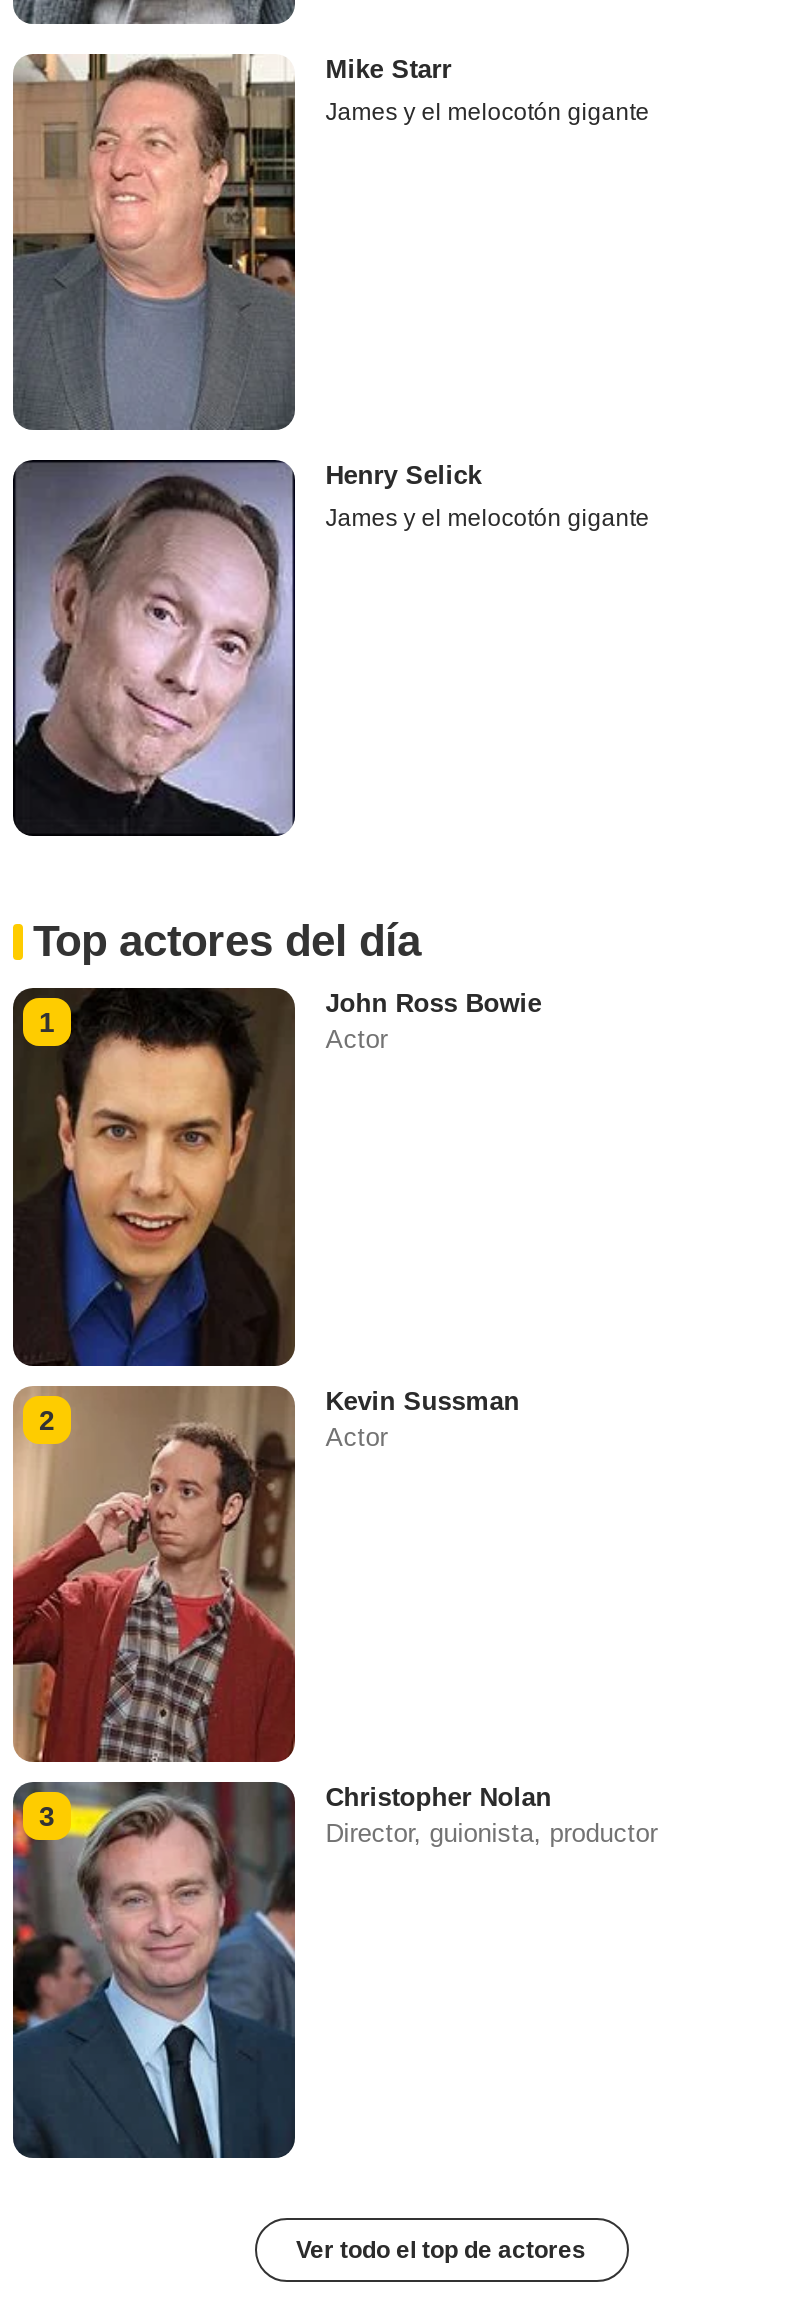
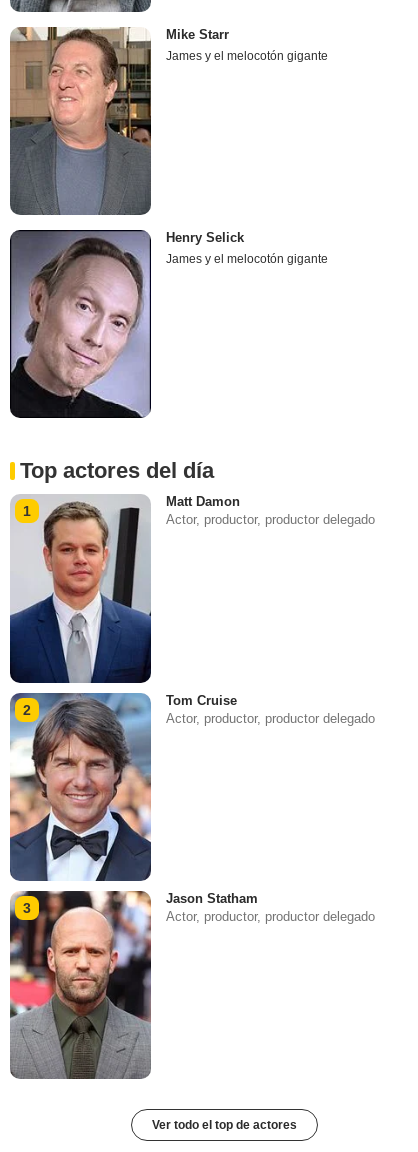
- [image]
- John Ross Bowie
- Actor
+ [image]
+ Matt Damon
+ Actor, productor, productor delegado

- [image]
- Kevin Sussman
- Actor
+ [image]
+ Tom Cruise
+ Actor, productor, productor delegado

- [image]
- Christopher Nolan
- Director, guionista, productor
+ [image]
+ Jason Statham
+ Actor, productor, productor delegado
